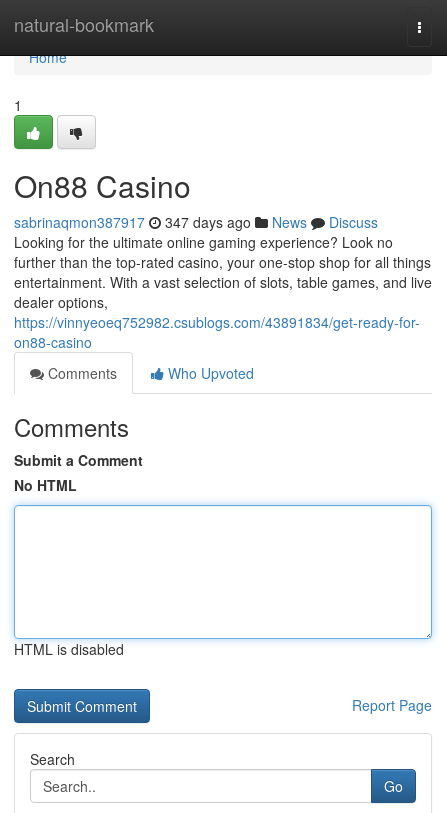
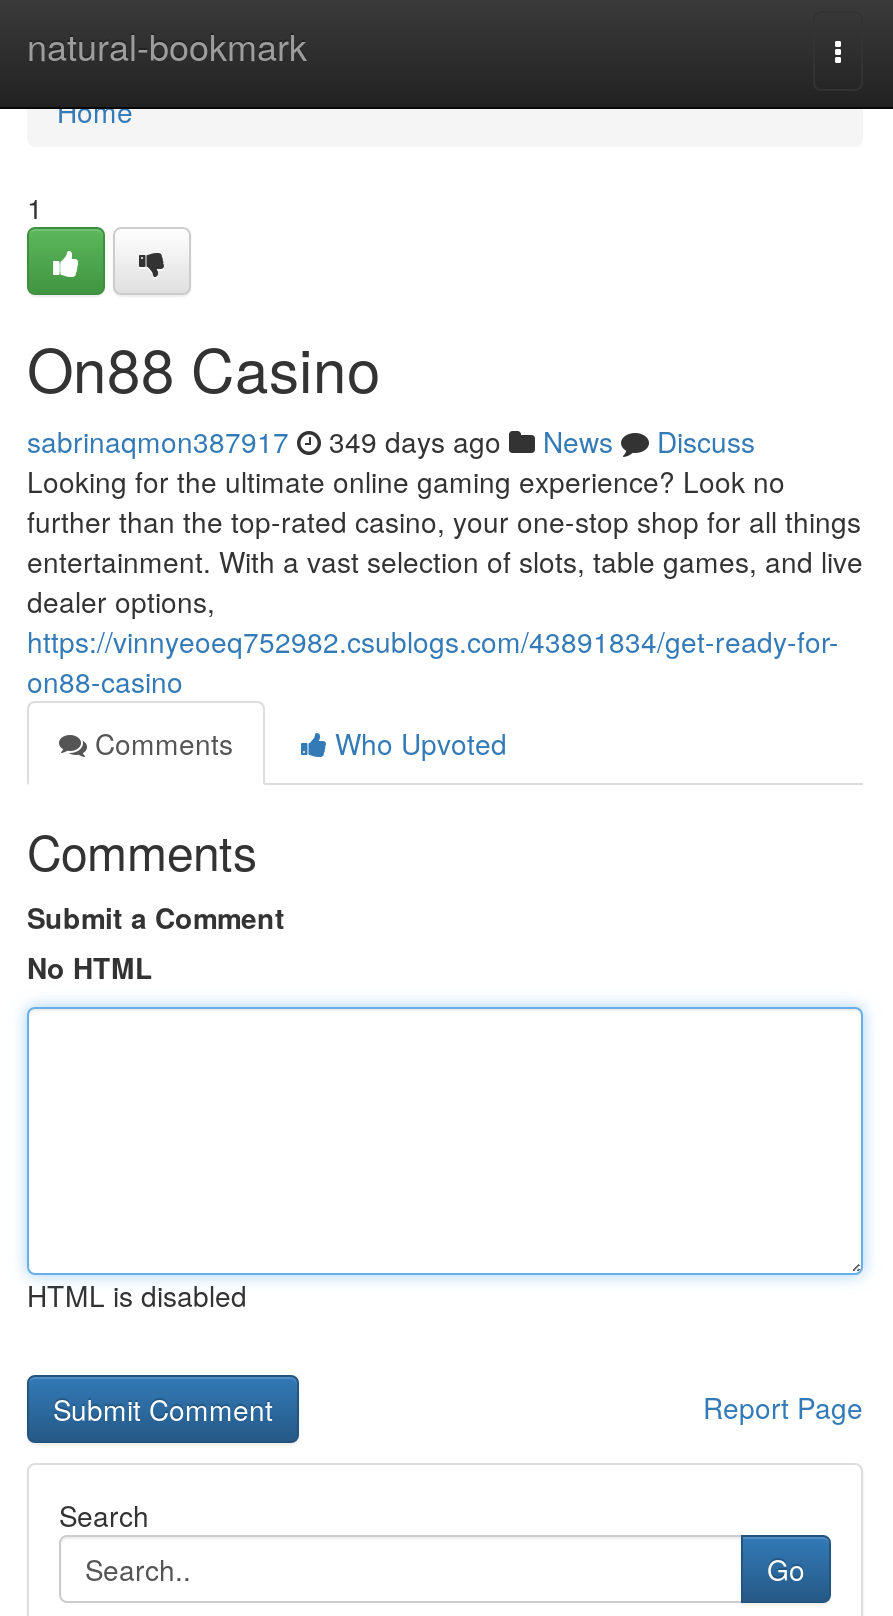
- sabrinaqmon387917 347 days ago News Discuss
+ sabrinaqmon387917 349 days ago News Discuss
